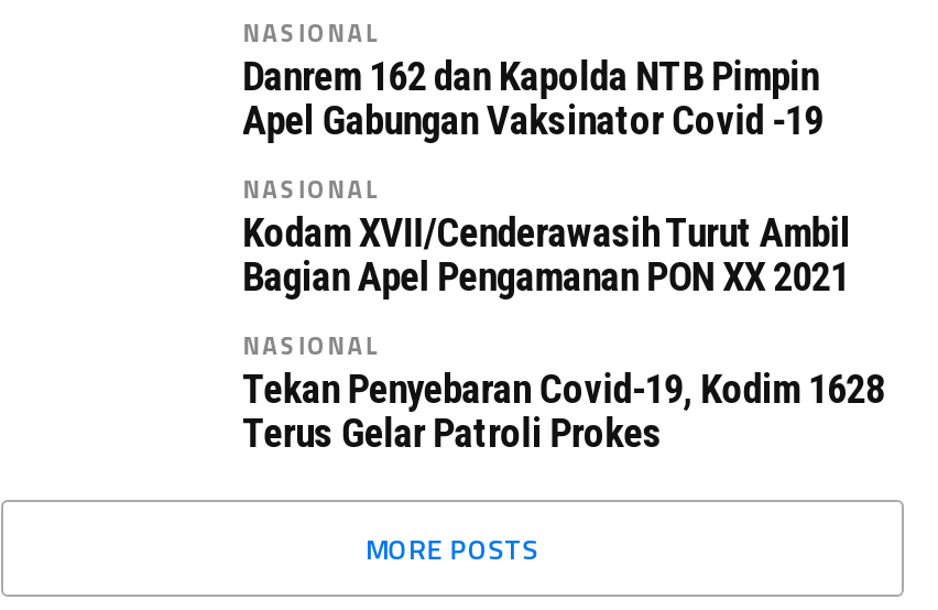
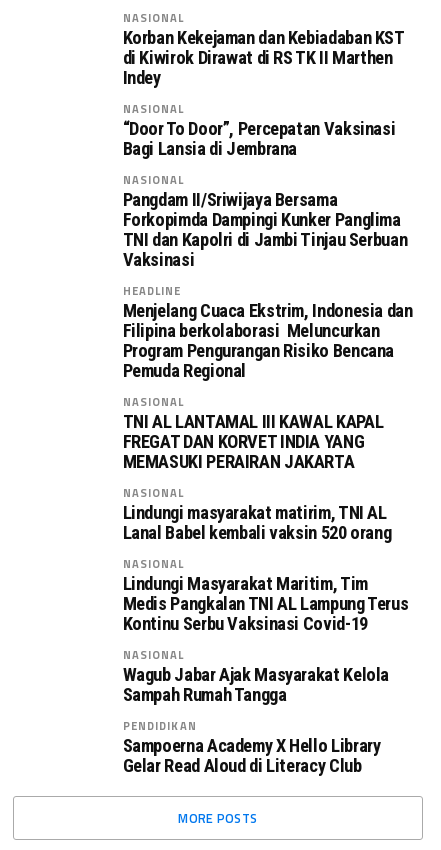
- Danrem 162 dan Kapolda NTB Pimpin
- Apel Gabungan Vaksinator Covid -19
+ Korban Kekejaman dan Kebiadaban KST
+ di Kiwirok Dirawat di RS TK II Marthen
+ Indey

- Kodam XVII/Cenderawasih Turut Ambil
- Bagian Apel Pengamanan PON XX 2021
+ “Door To Door”, Percepatan Vaksinasi
+ Bagi Lansia di Jembrana

- Tekan Penyebaran Covid-19, Kodim 1628
- Terus Gelar Patroli Prokes
+ Pangdam II/Sriwijaya Bersama
+ Forkopimda Dampingi Kunker Panglima
+ TNI dan Kapolri di Jambi Tinjau Serbuan
+ Vaksinasi
+ HEADLINE
+ Menjelang Cuaca Ekstrim, Indonesia dan
+ Filipina berkolaborasi Meluncurkan
+ Program Pengurangan Risiko Bencana
+ Pemuda Regional
+ NASIONAL
+ TNI AL LANTAMAL III KAWAL KAPAL
+ FREGAT DAN KORVET INDIA YANG
+ MEMASUKI PERAIRAN JAKARTA
+ NASIONAL
+ Lindungi masyarakat matirim, TNI AL
+ Lanal Babel kembali vaksin 520 orang
+ NASIONAL
+ Lindungi Masyarakat Maritim, Tim
+ Medis Pangkalan TNI AL Lampung Terus
+ Kontinu Serbu Vaksinasi Covid-19
+ NASIONAL
+ Wagub Jabar Ajak Masyarakat Kelola
+ Sampah Rumah Tangga
+ PENDIDIKAN
+ Sampoerna Academy X Hello Library
+ Gelar Read Aloud di Literacy Club
